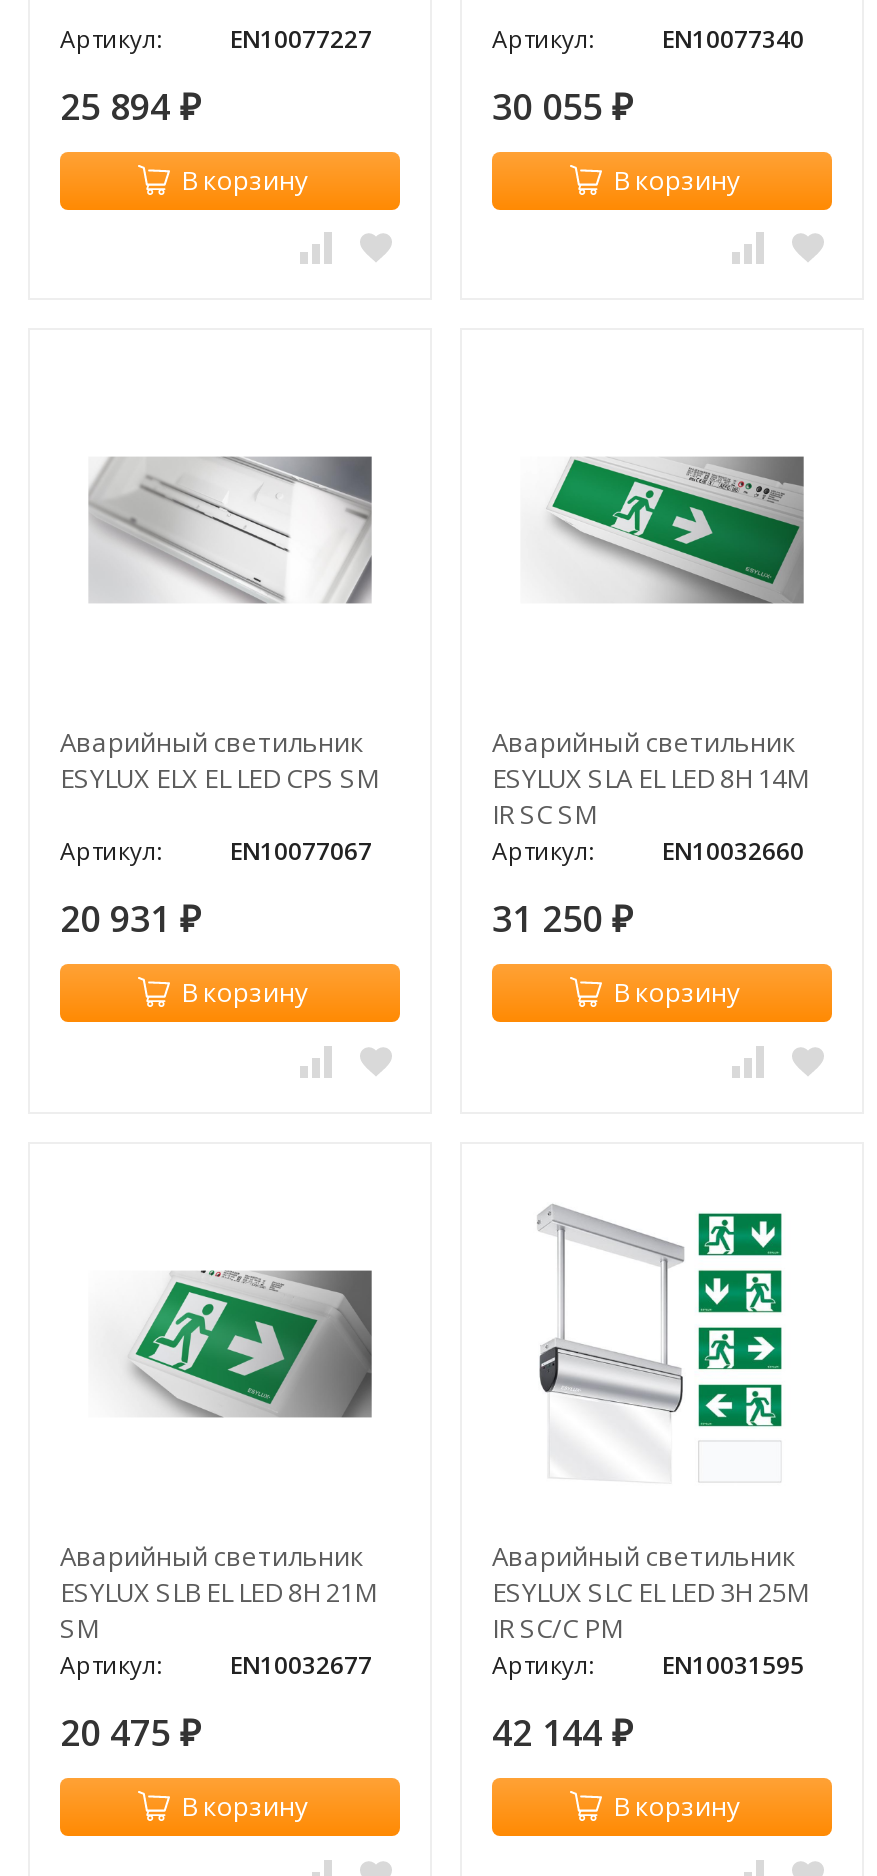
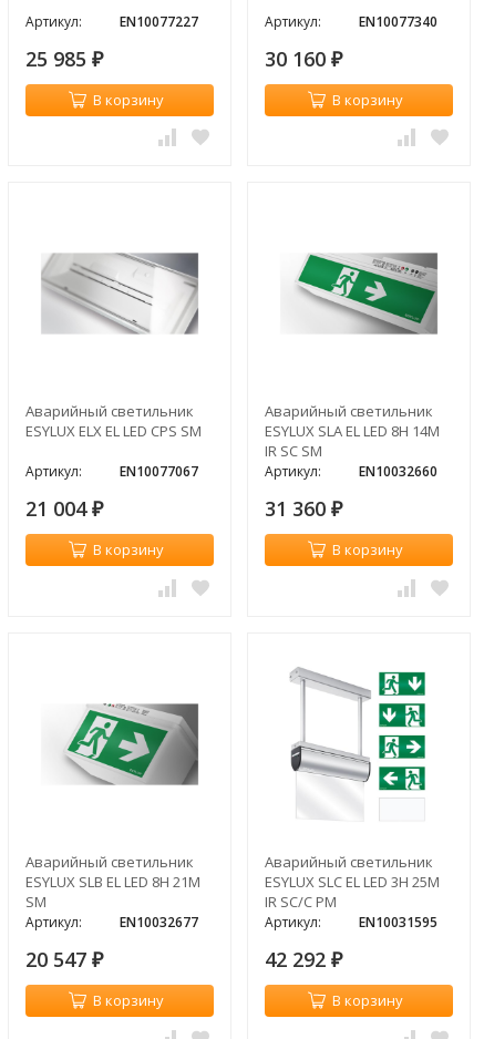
- 25 894 ₽
+ 25 985 ₽

- 30 055 ₽
+ 30 160 ₽

- 20 931 ₽
+ 21 004 ₽

- 31 250 ₽
+ 31 360 ₽

- 20 475 ₽
+ 20 547 ₽

- 42 144 ₽
+ 42 292 ₽
